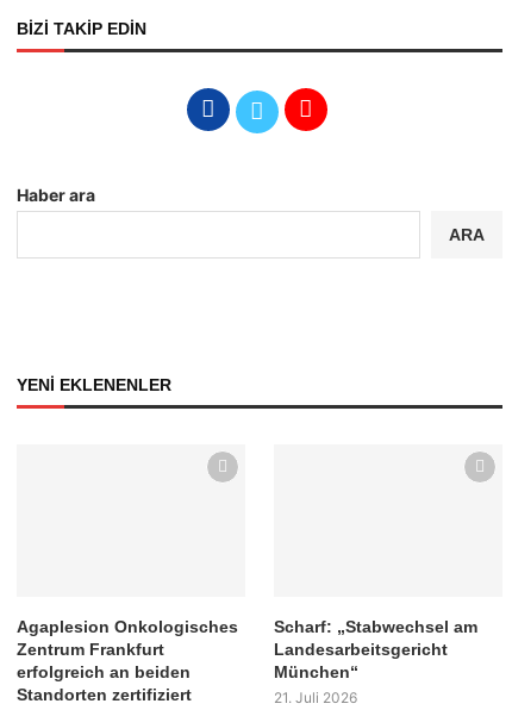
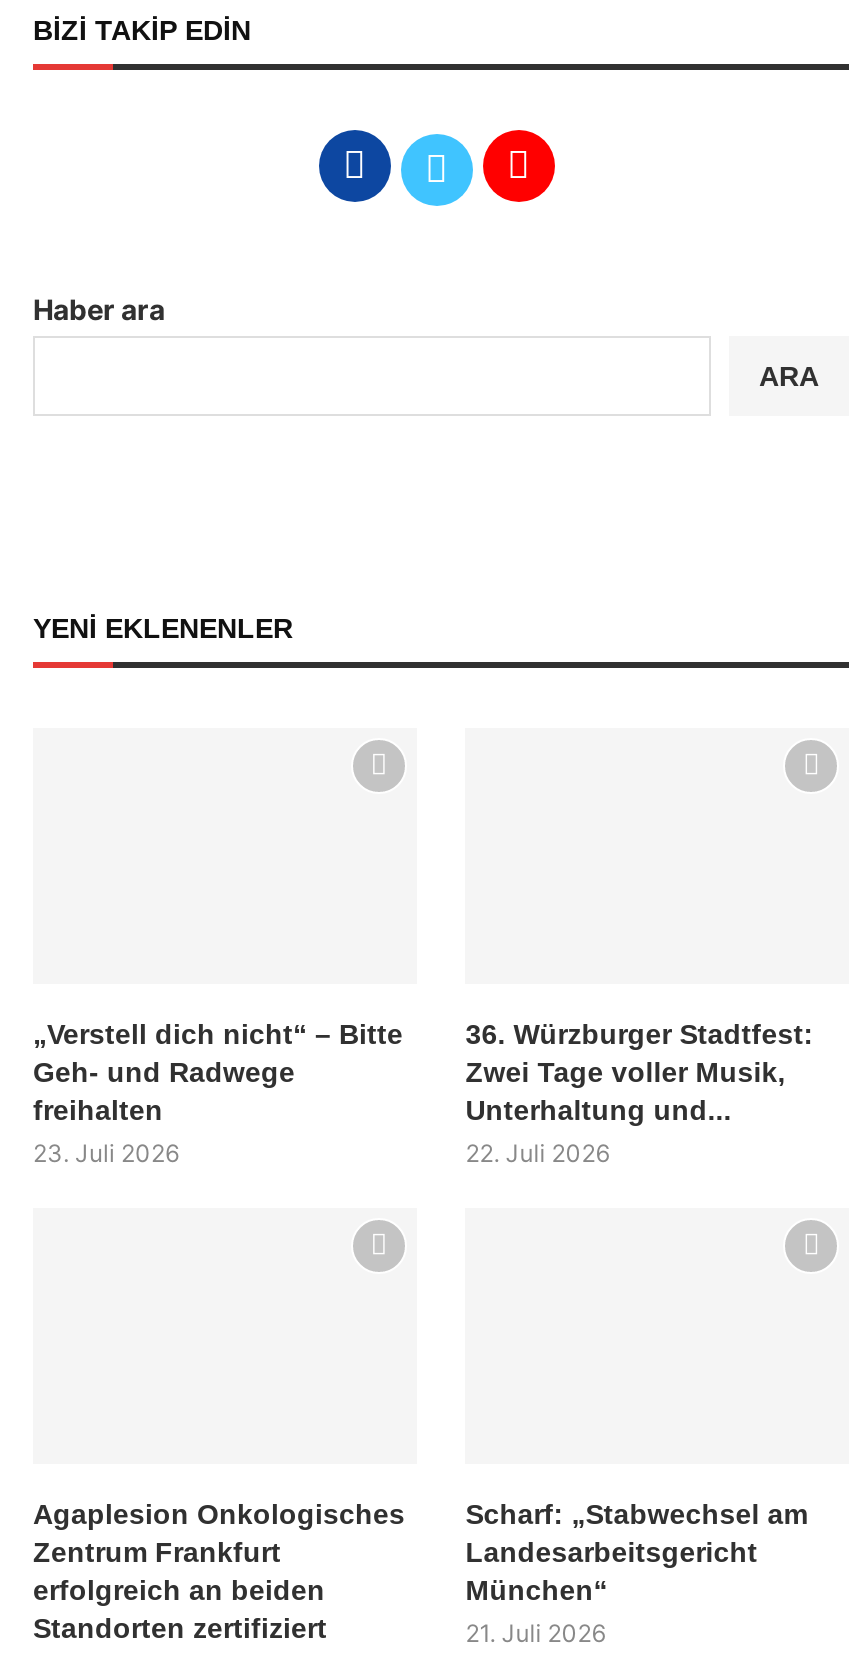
+ „Verstell dich nicht“ – Bitte
+ Geh- und Radwege
+ freihalten
+ 23. Juli 2026

+ 36. Würzburger Stadtfest:
+ Zwei Tage voller Musik,
+ Unterhaltung und...
+ 22. Juli 2026
